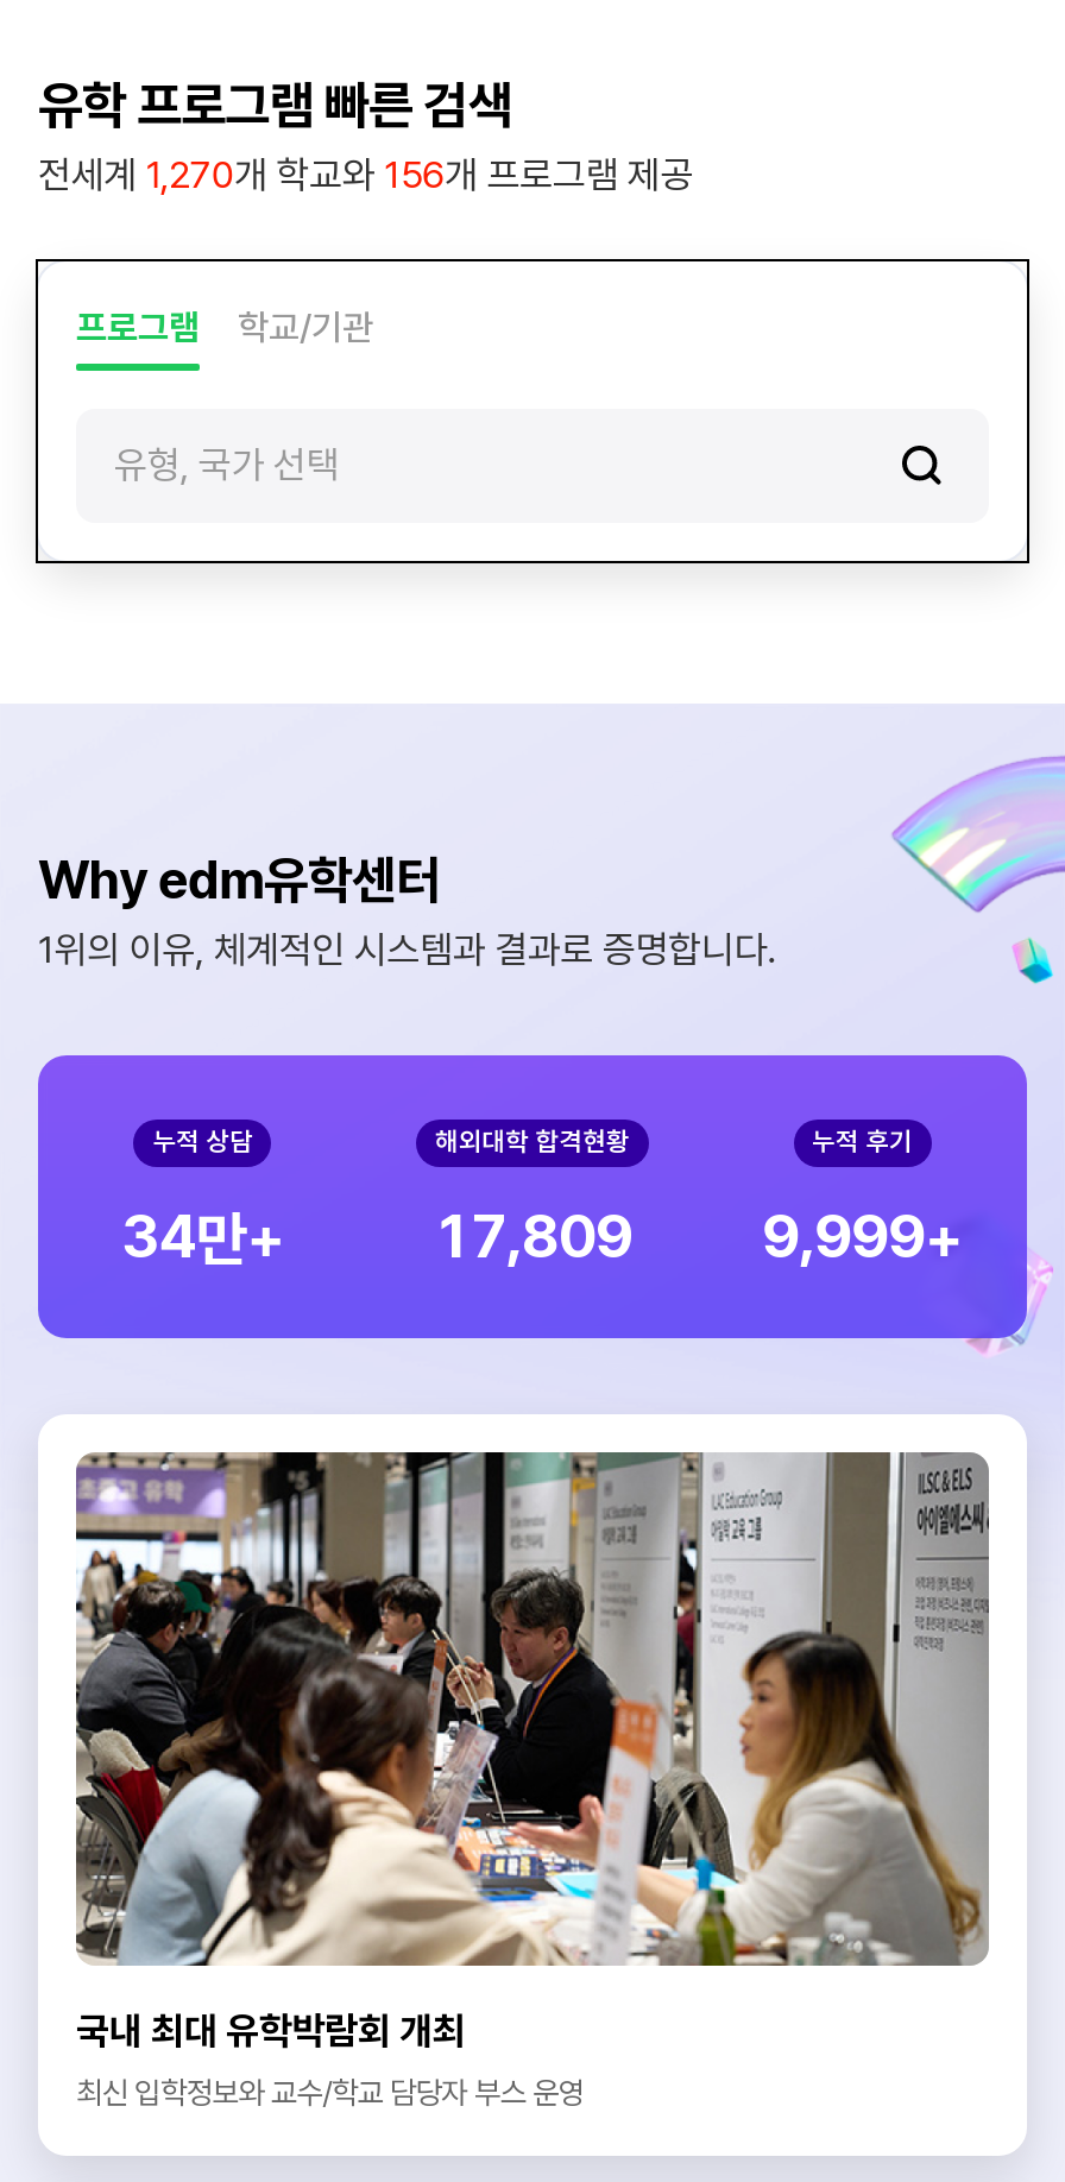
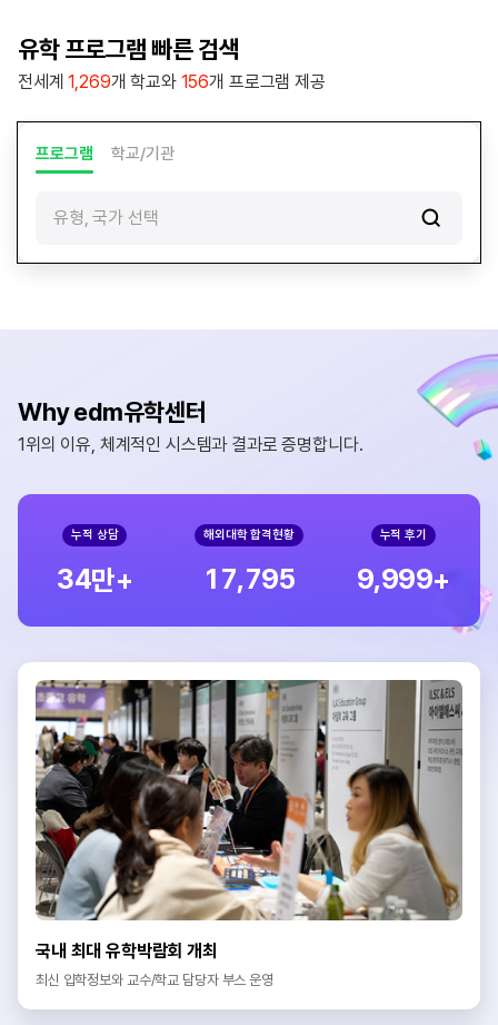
- 전세계 1,270개 학교와 156개 프로그램 제공
+ 전세계 1,269개 학교와 156개 프로그램 제공

- 1 7,809 9,999+
+ 1 7,795 9,999+
